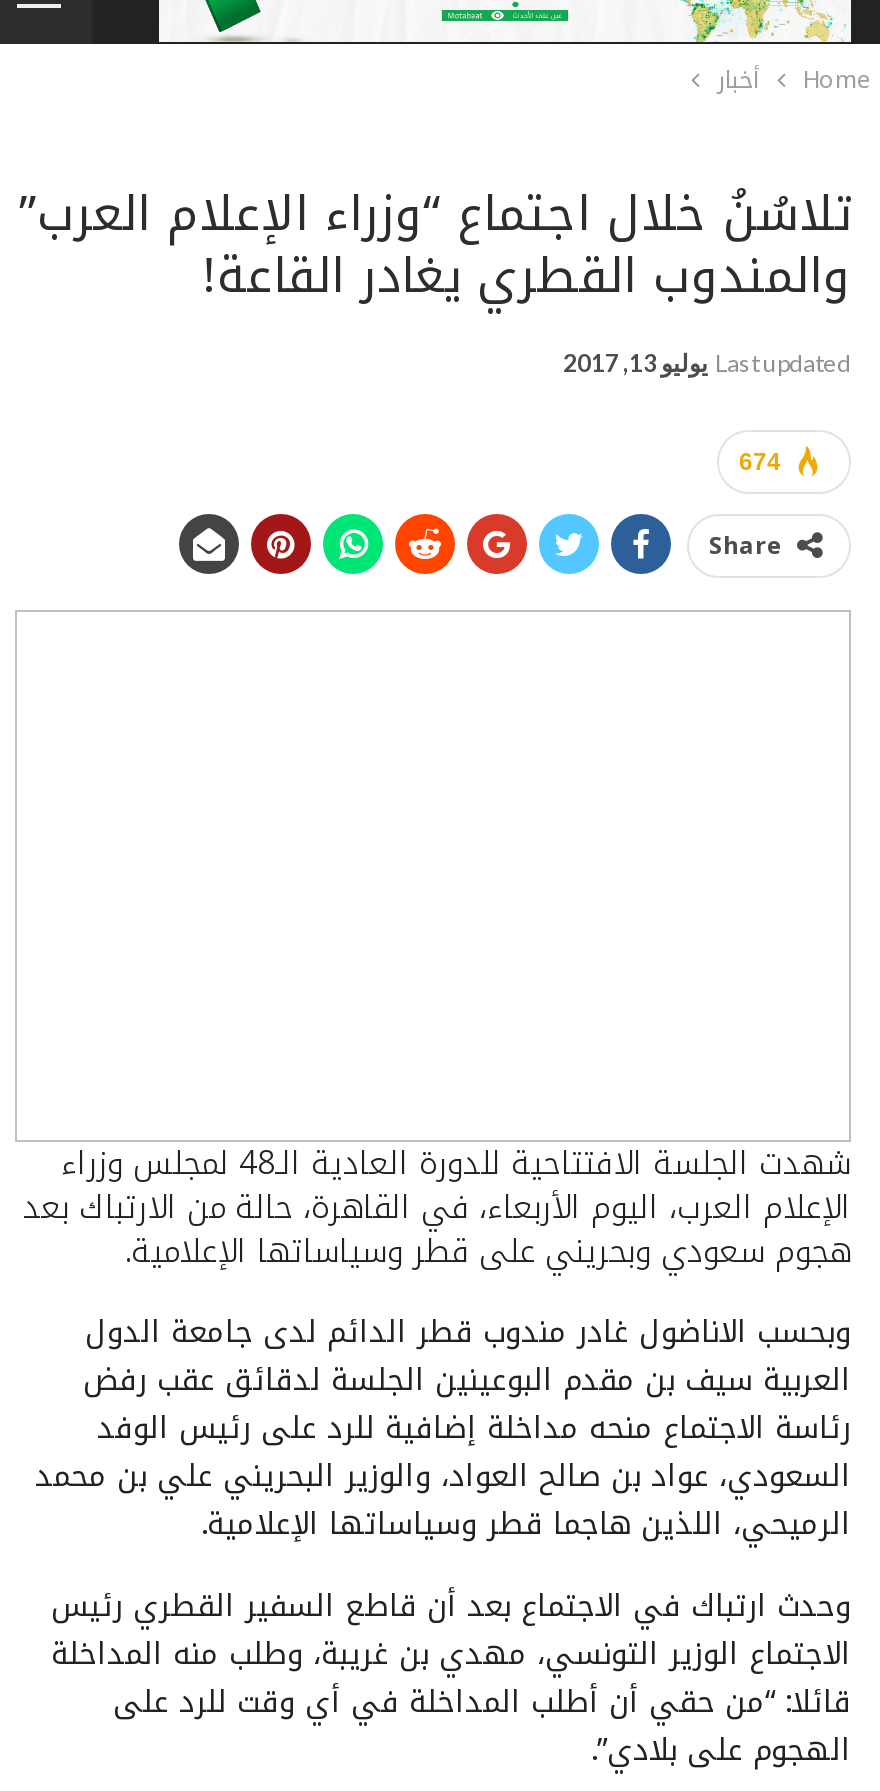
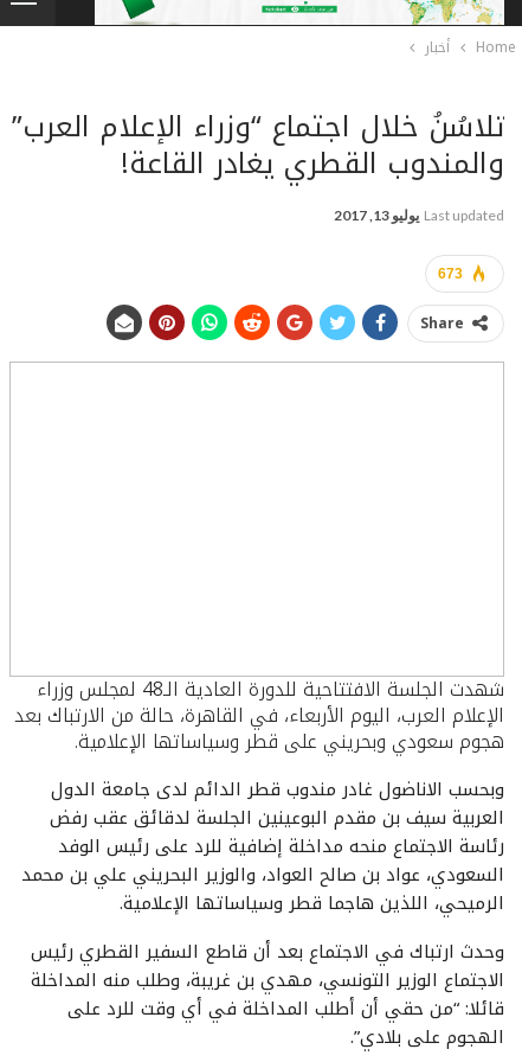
- 674
+ 673
